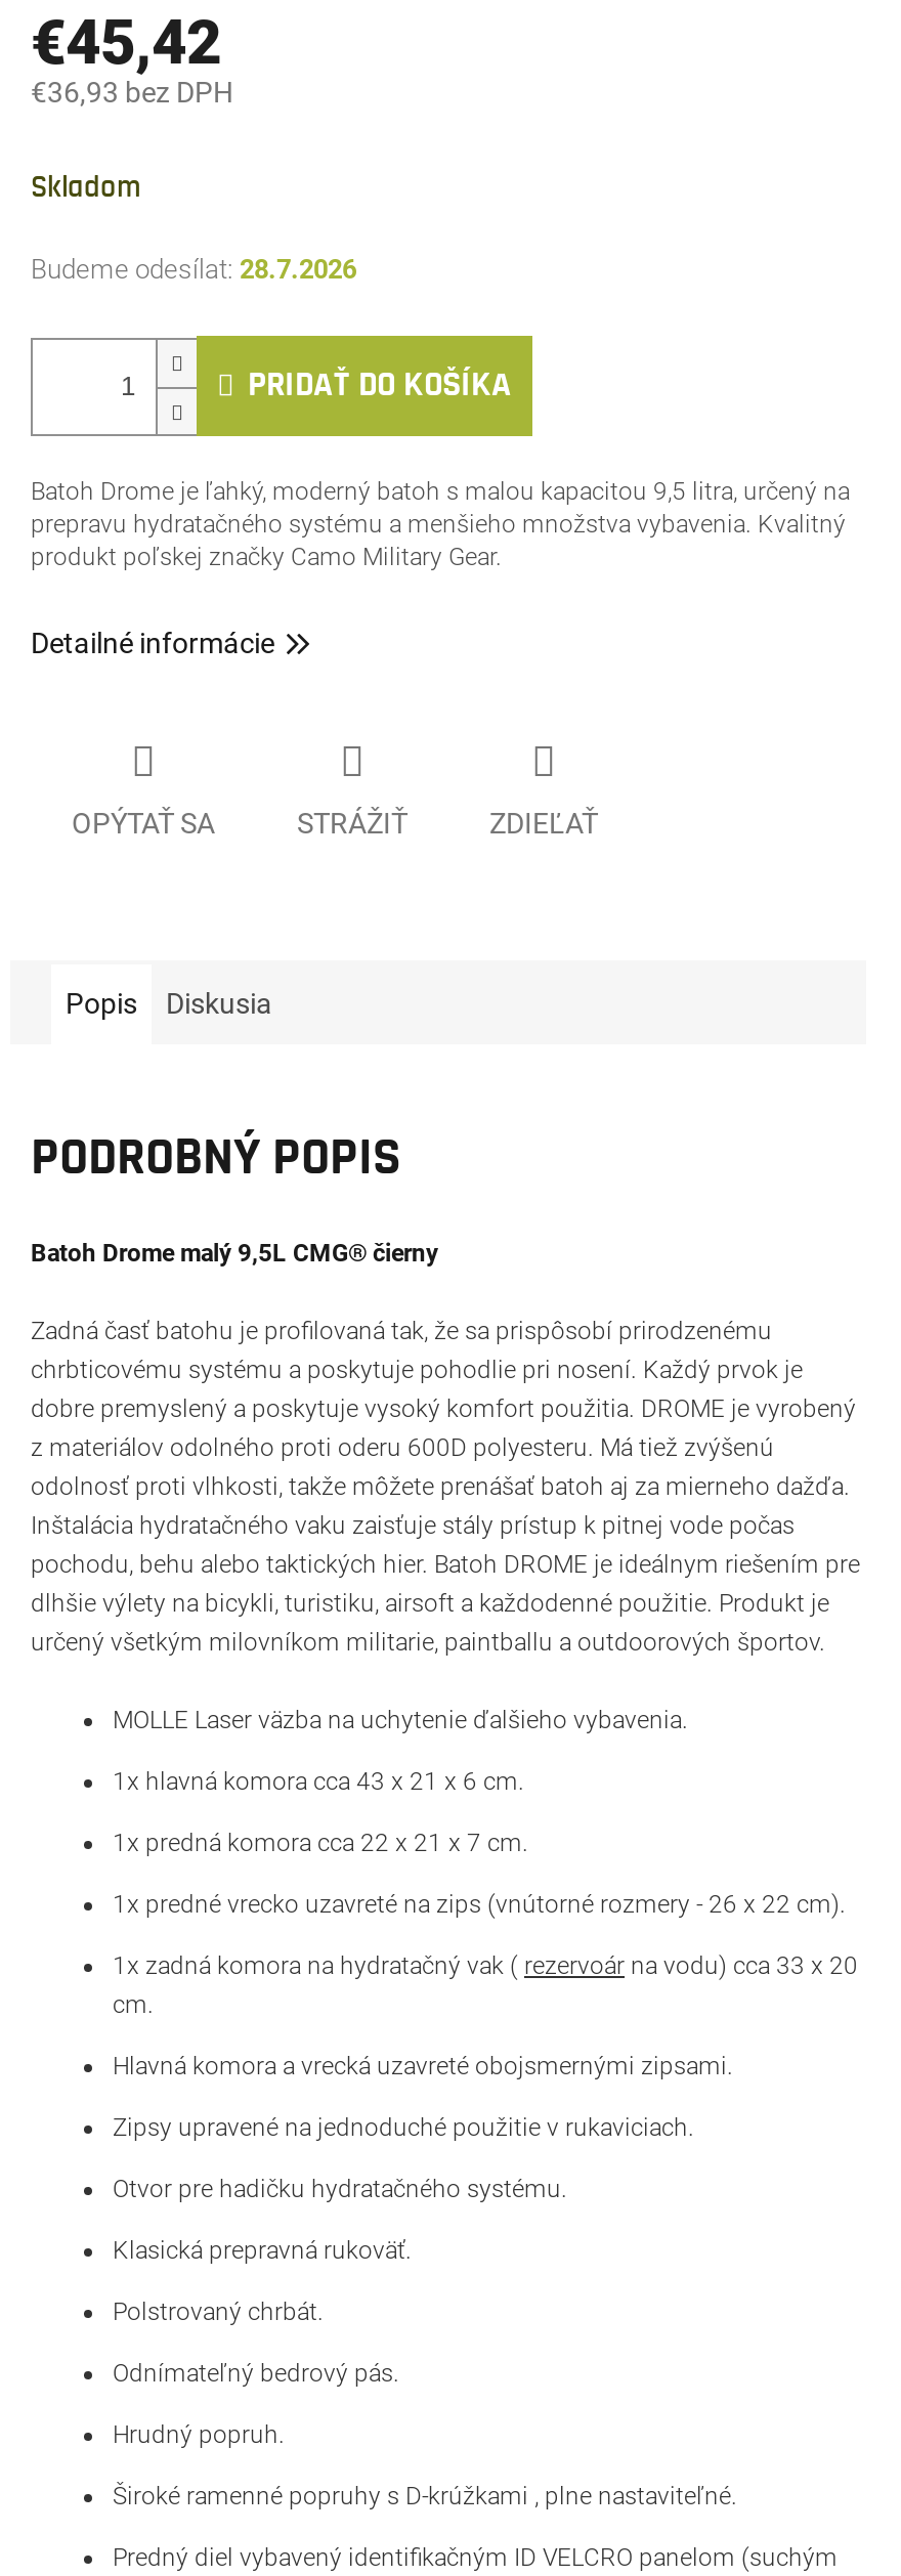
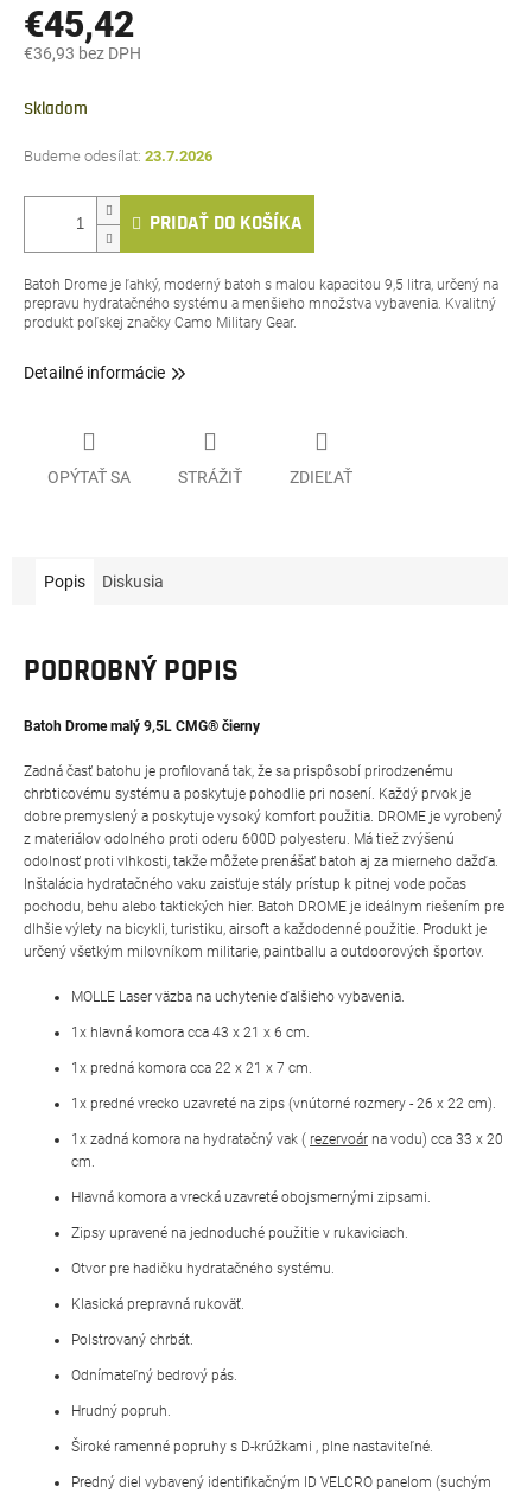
- 28.7.2026
+ 23.7.2026
